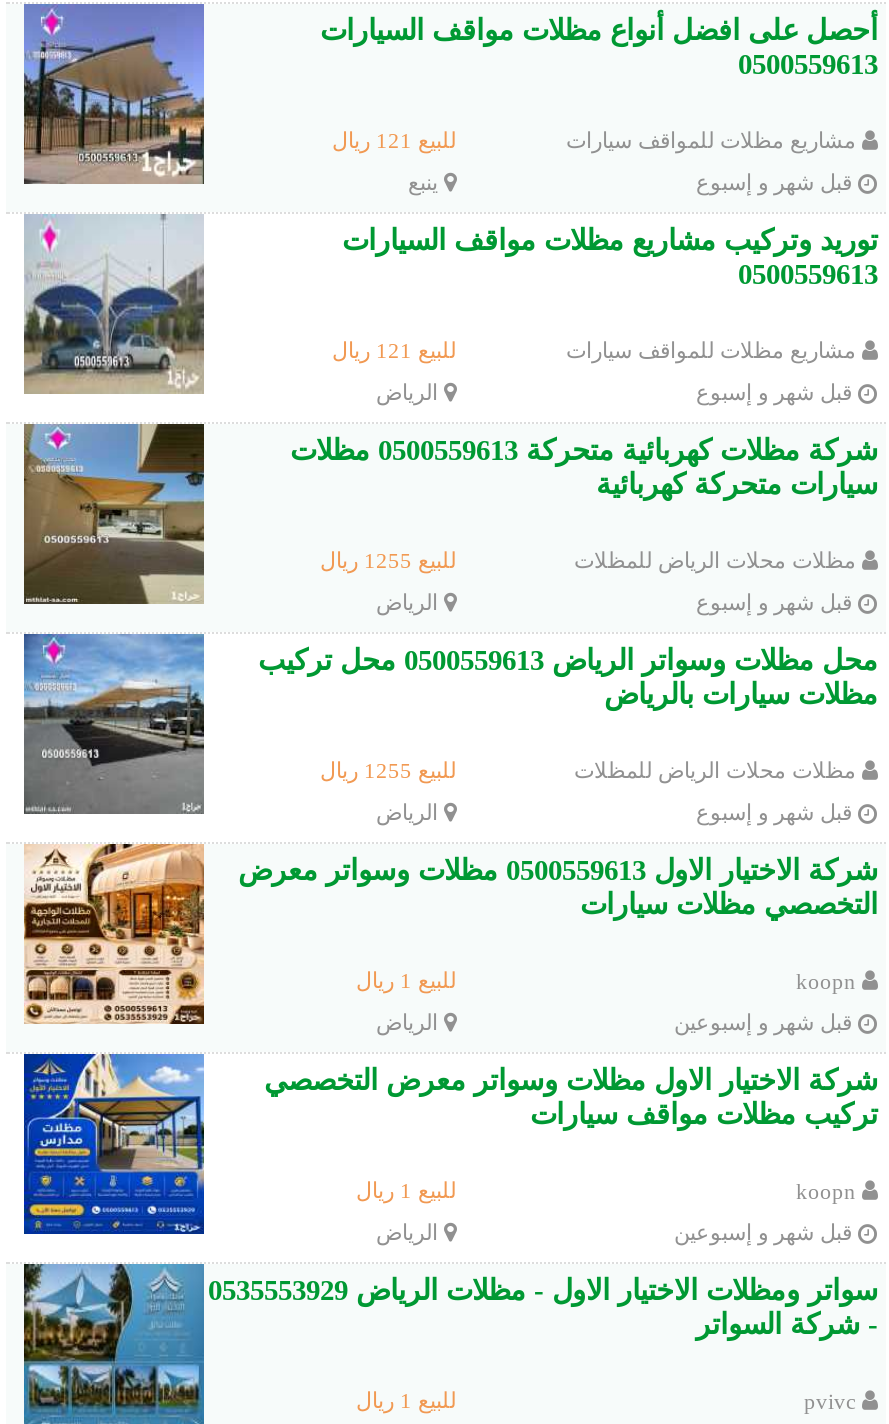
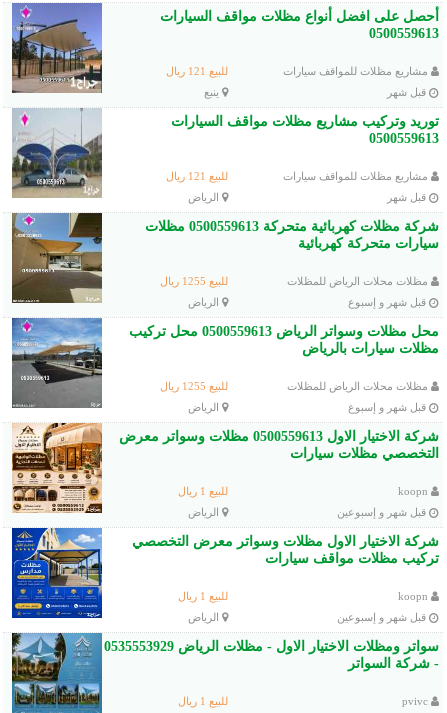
- قبل شهر و إسبوع
+ قبل شهر

- قبل شهر و إسبوع
+ قبل شهر
